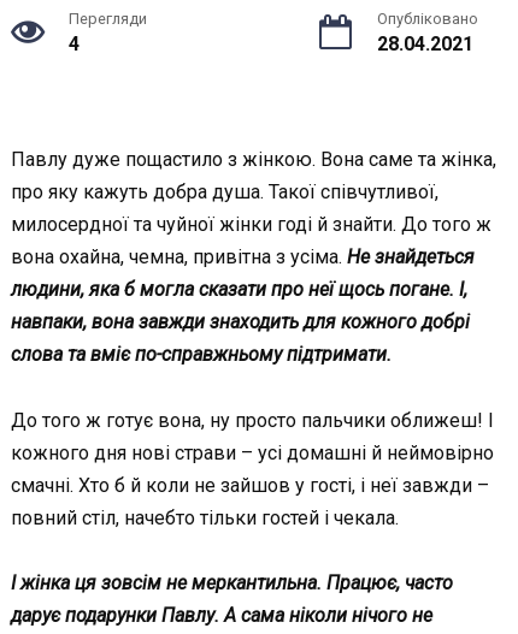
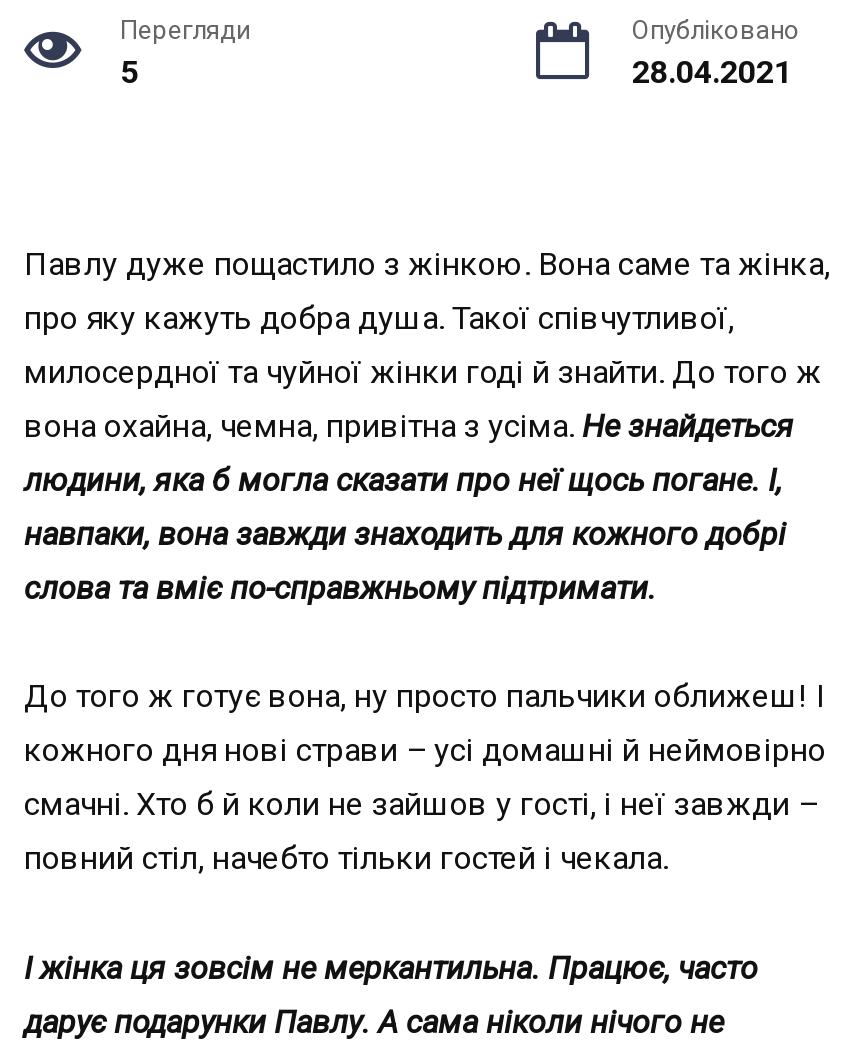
- 4
+ 5
